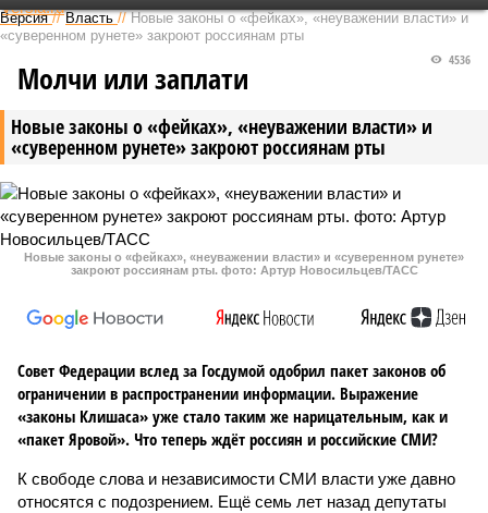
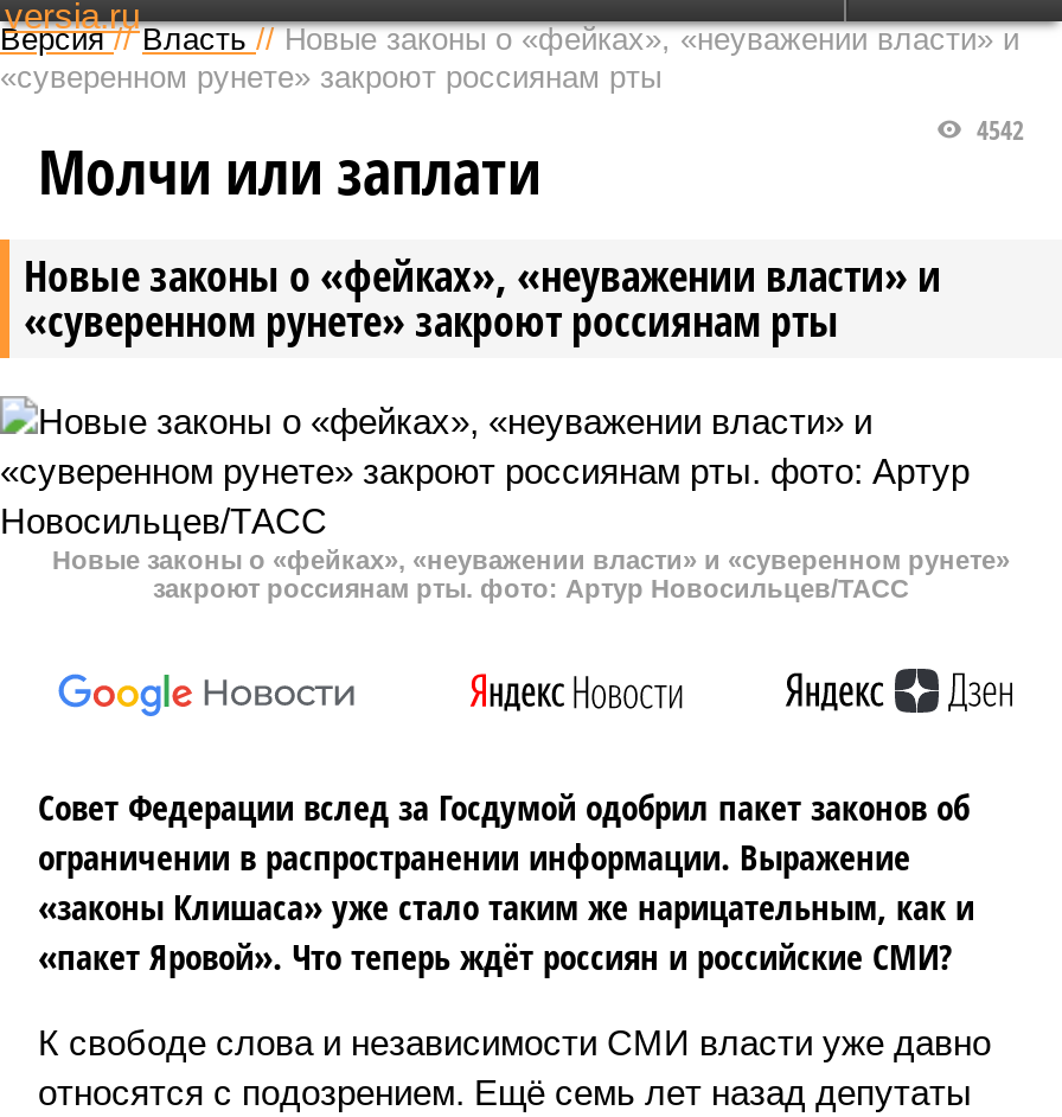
- 4536
+ 4542
